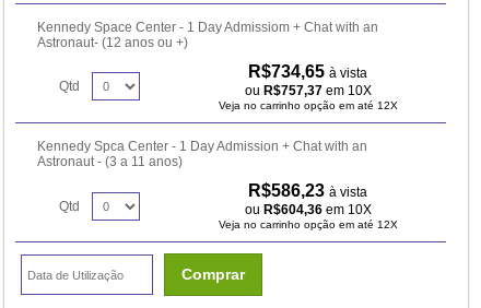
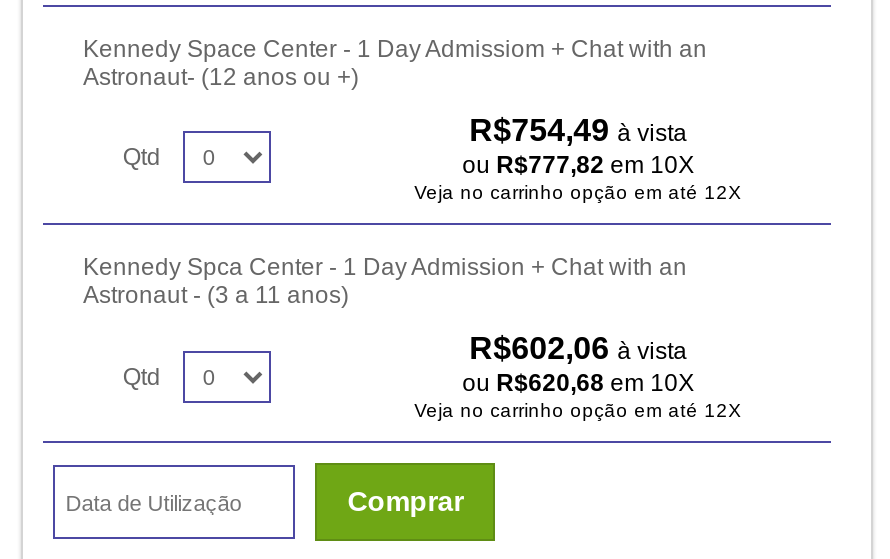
- R$734,65 à vista
+ R$754,49 à vista

- ou R$757,37 em 10X
+ ou R$777,82 em 10X

- R$586,23 à vista
+ R$602,06 à vista

- ou R$604,36 em 10X
+ ou R$620,68 em 10X
